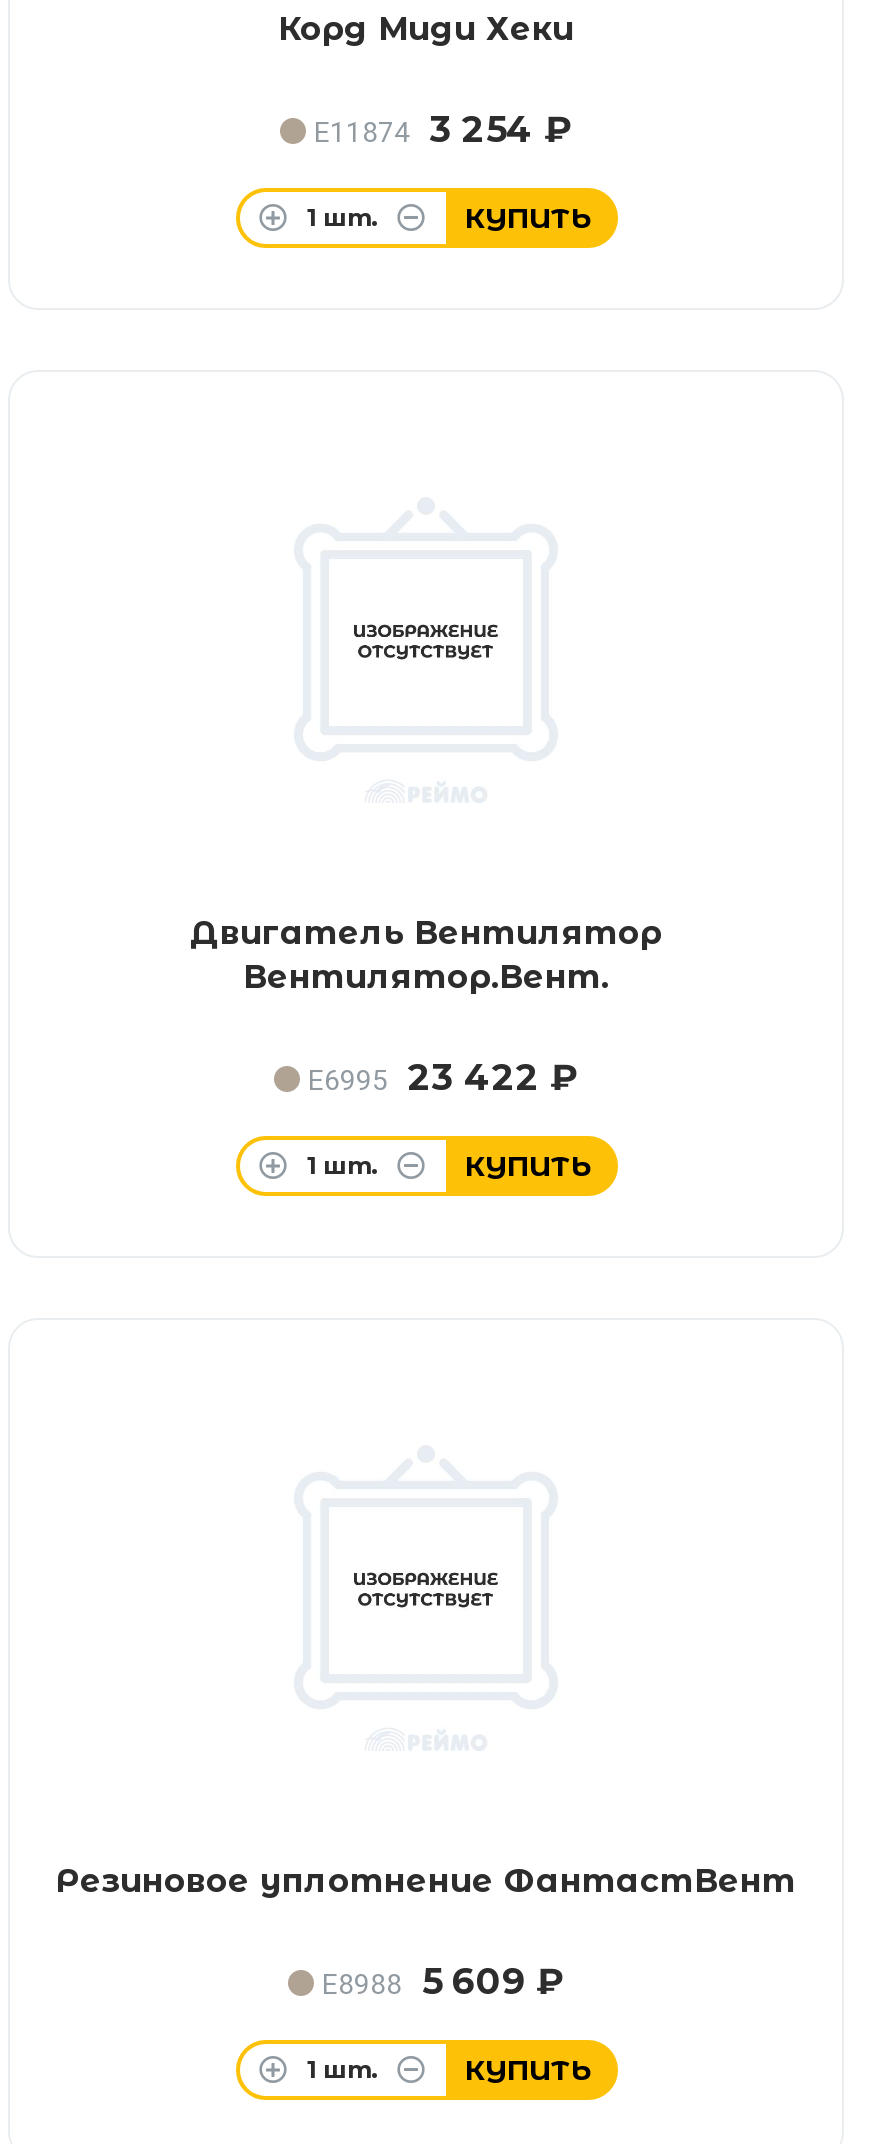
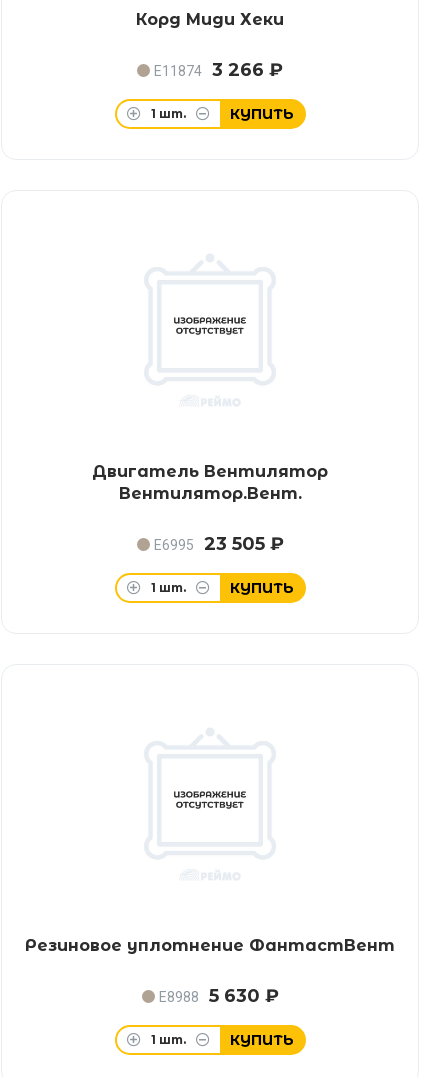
- E11874 3 254 ₽
+ E11874 3 266 ₽

- E6995 23 422 ₽
+ E6995 23 505 ₽

- E8988 5 609 ₽
+ E8988 5 630 ₽
